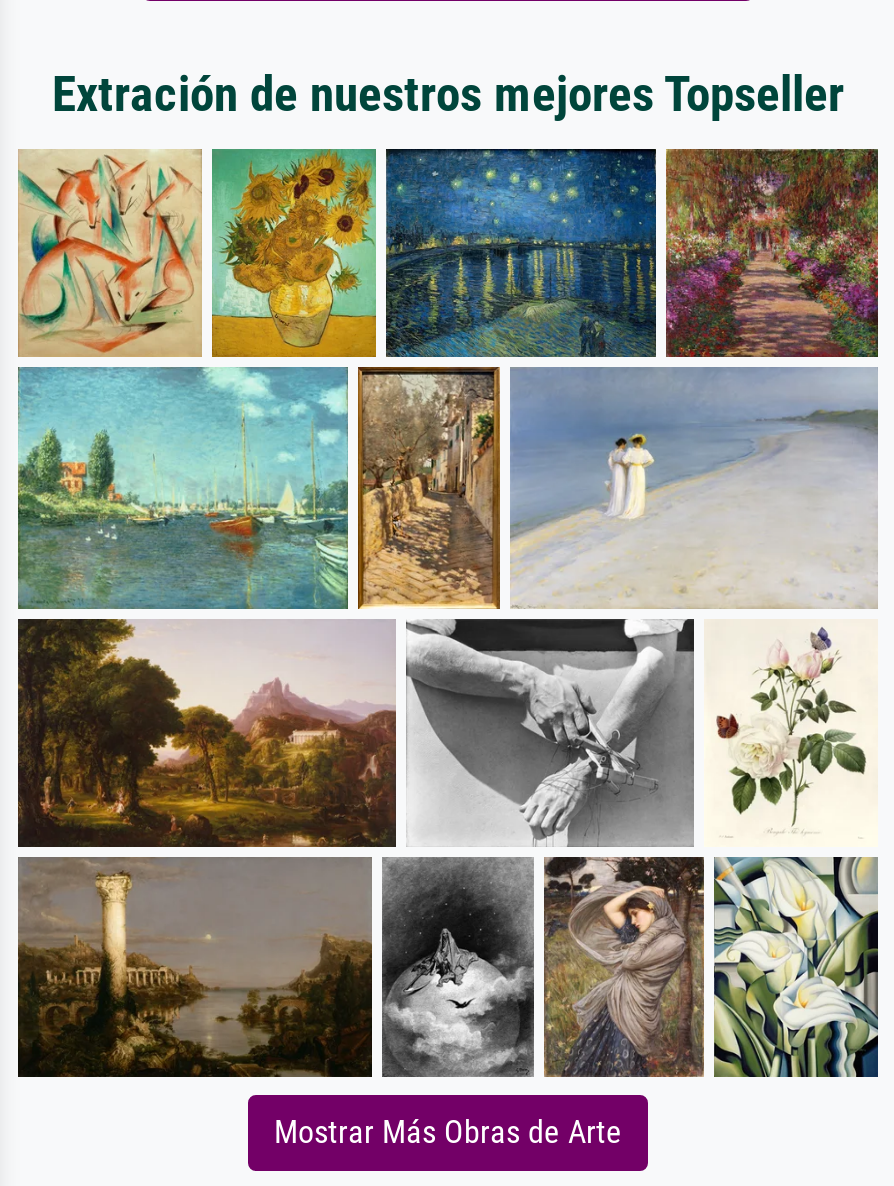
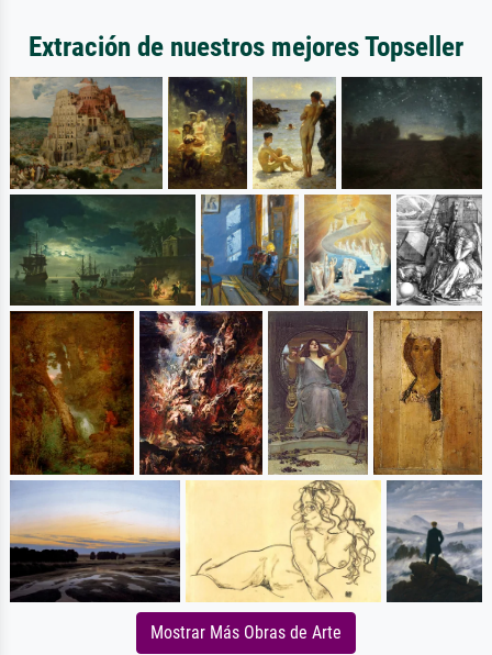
- [image]
+ [image]
